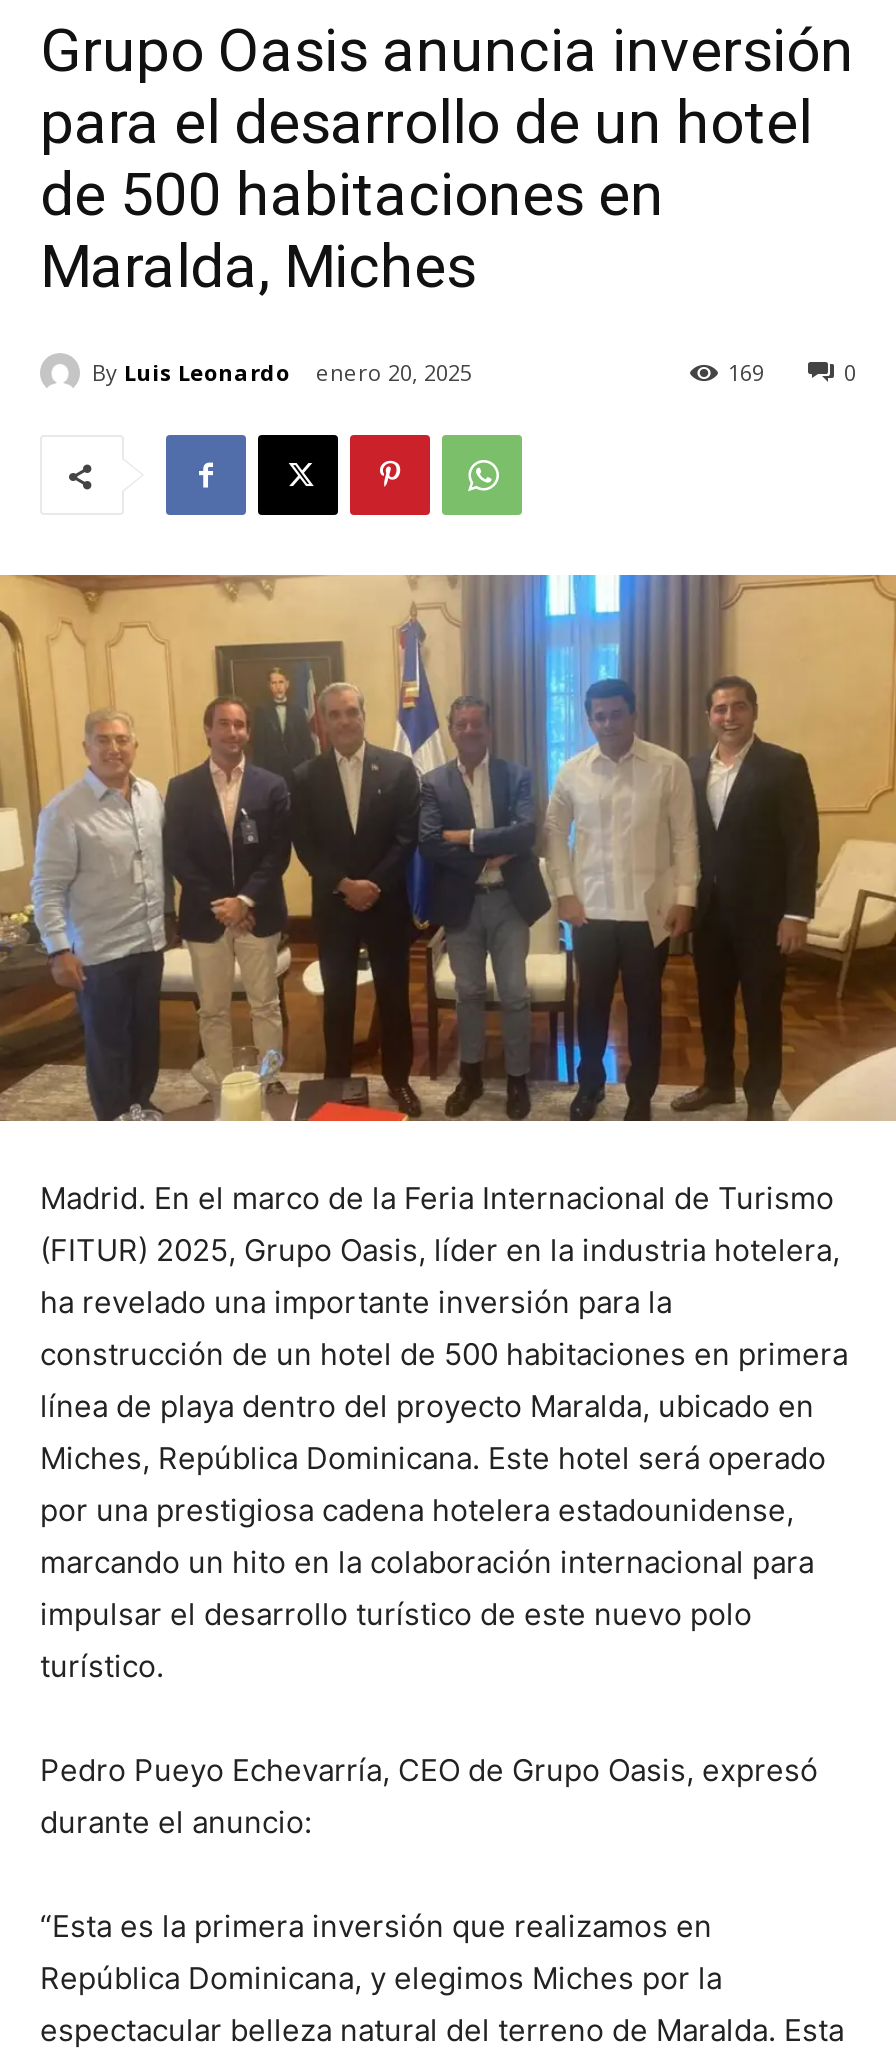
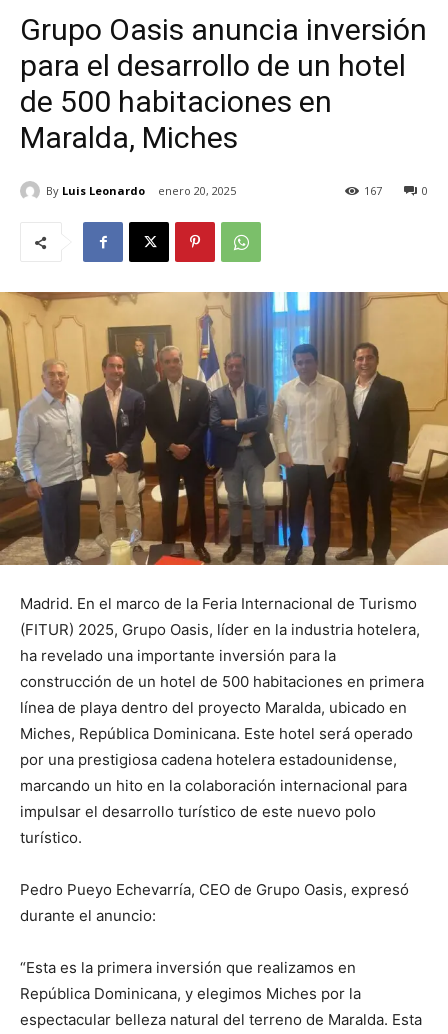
- 169
+ 167
